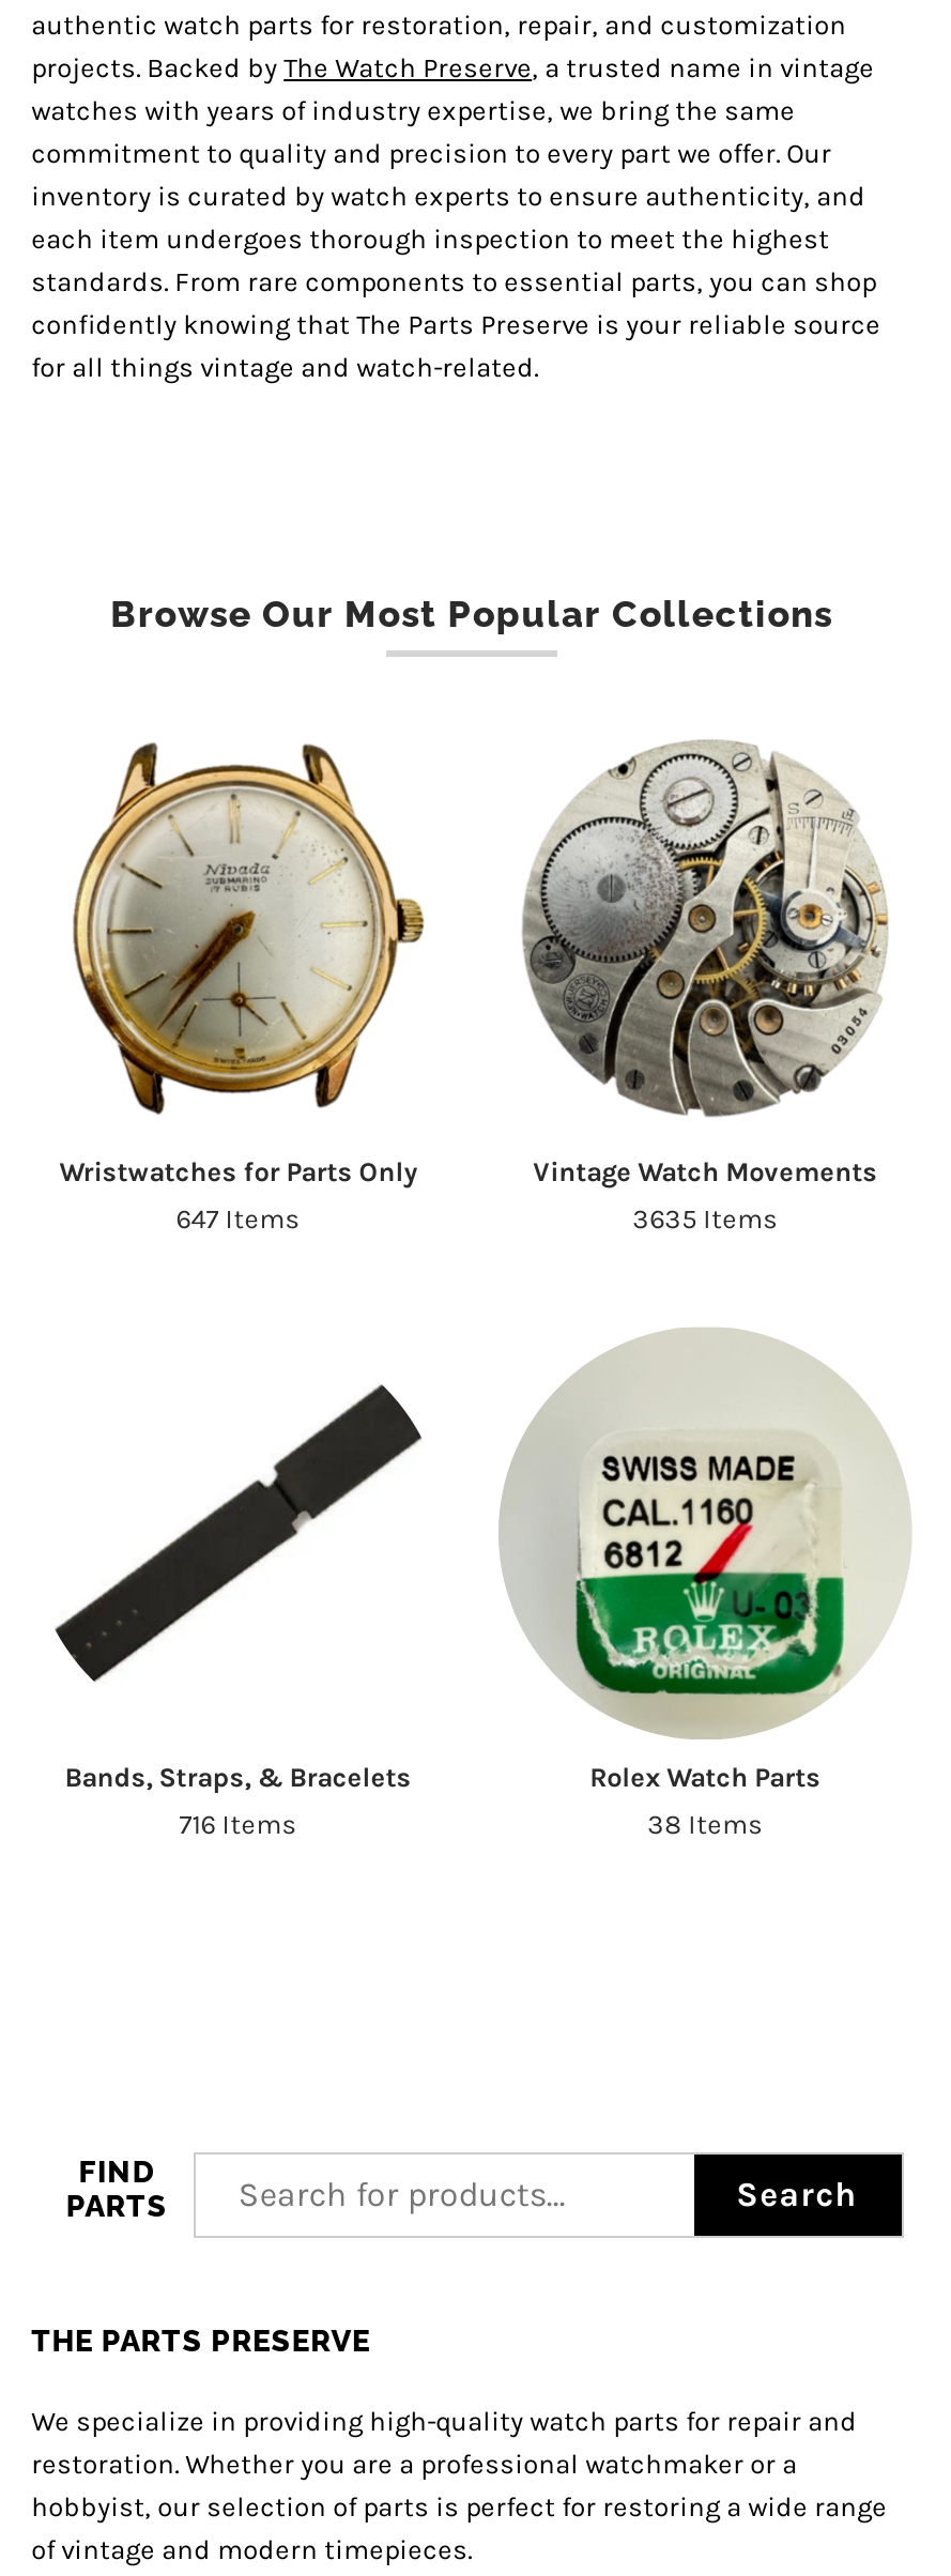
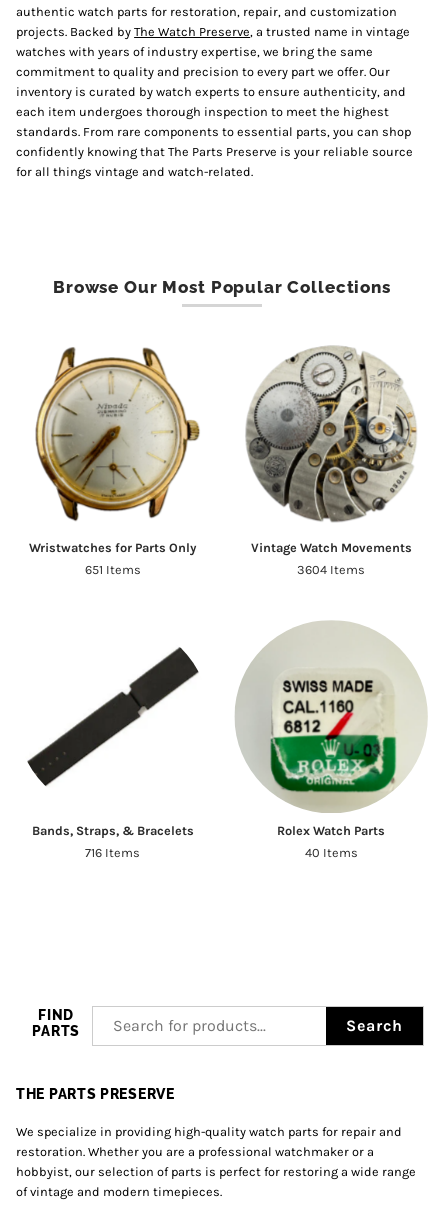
- 647 Items
+ 651 Items

- 3635 Items
+ 3604 Items

- 38 Items
+ 40 Items
